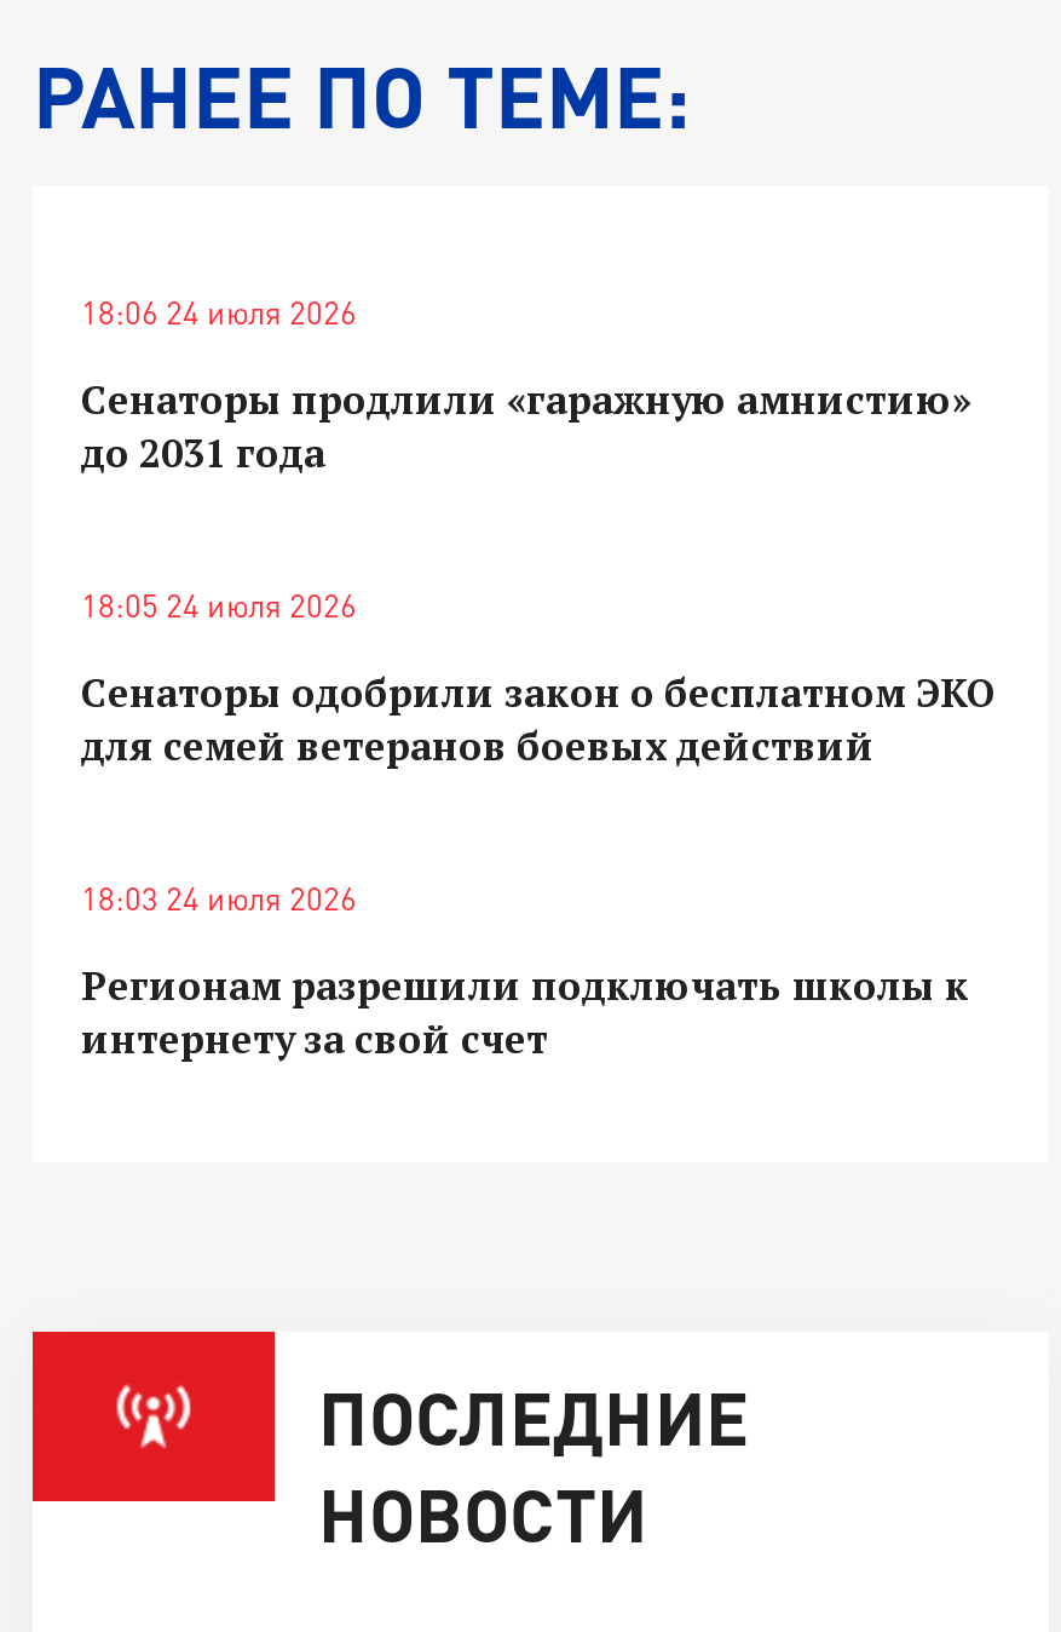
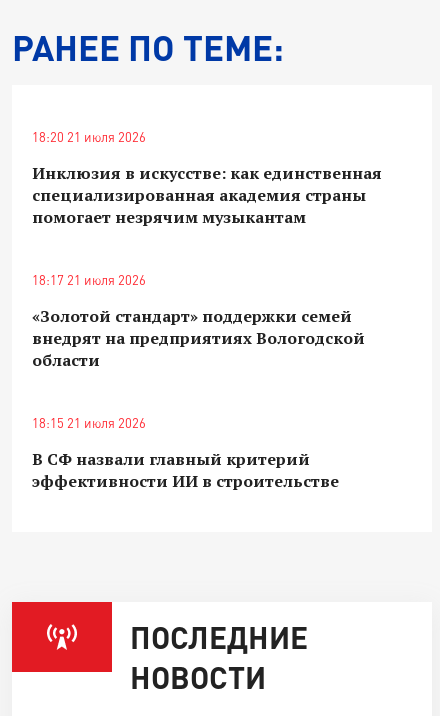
- 18:06 24 июля 2026
+ 18:20 21 июля 2026

- Сенаторы продлили «гаражную амнистию»
- до 2031 года
+ Инклюзия в искусстве: как единственная
+ специализированная академия страны
+ помогает незрячим музыкантам

- 18:05 24 июля 2026
+ 18:17 21 июля 2026

- Сенаторы одобрили закон о бесплатном ЭКО
- для семей ветеранов боевых действий
+ «Золотой стандарт» поддержки семей
+ внедрят на предприятиях Вологодской
+ области

- 18:03 24 июля 2026
+ 18:15 21 июля 2026

- Регионам разрешили подключать школы к
- интернету за свой счет
+ В СФ назвали главный критерий
+ эффективности ИИ в строительстве
